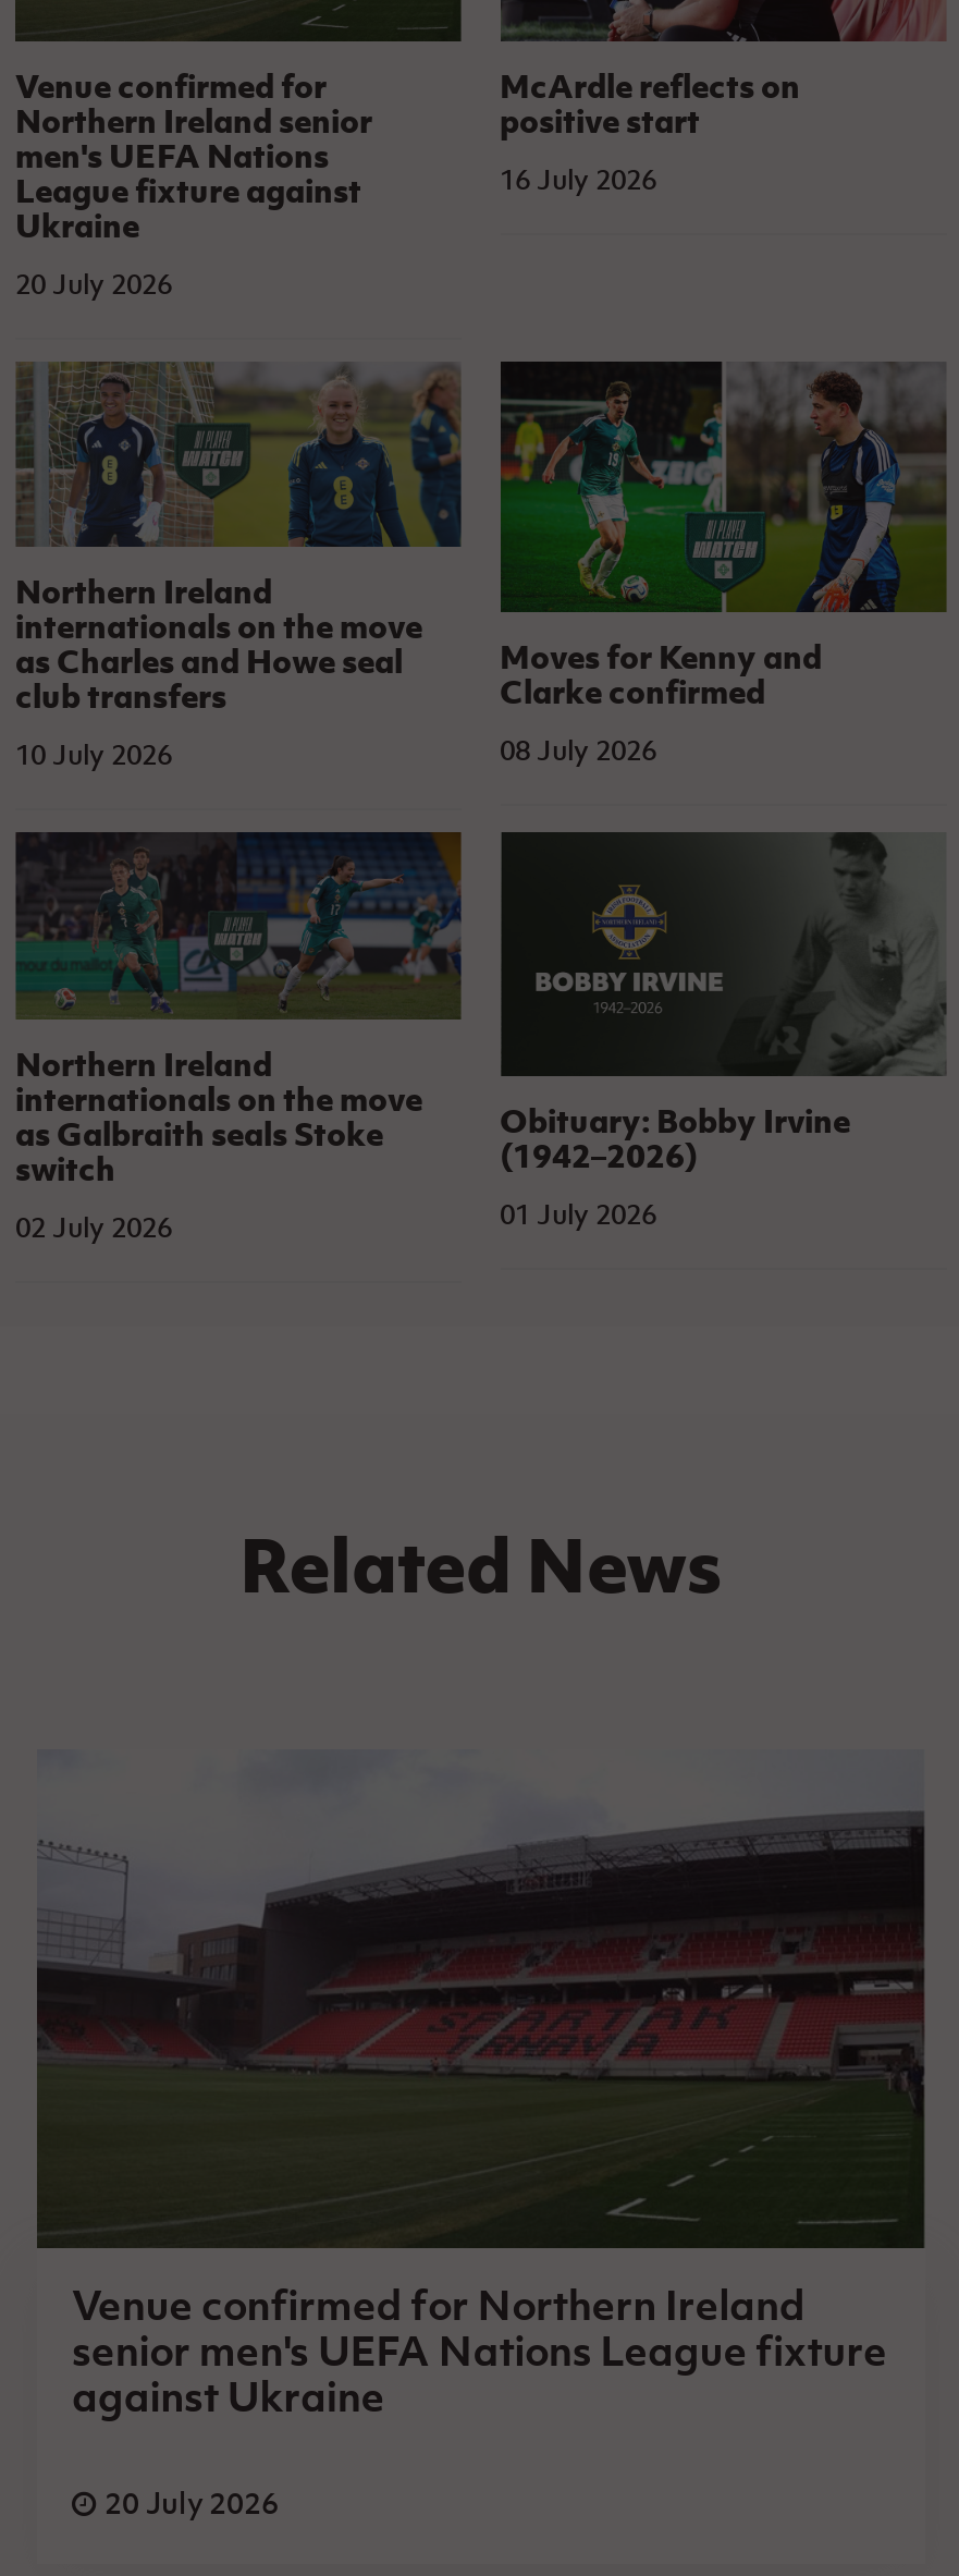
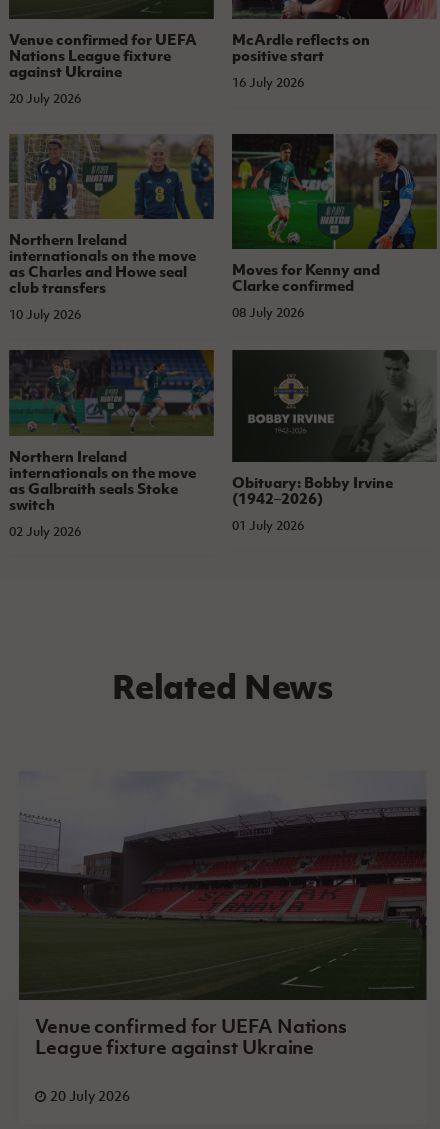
- Venue confirmed for
- Northern Ireland senior
- men's UEFA Nations
- League fixture against
- Ukraine
+ Venue confirmed for UEFA
+ Nations League fixture

- Venue confirmed for Northern Ireland
- senior men's UEFA Nations League fixture
+ Venue confirmed for UEFA Nations
+ League fixture against Ukraine

moved up: against Ukraine
